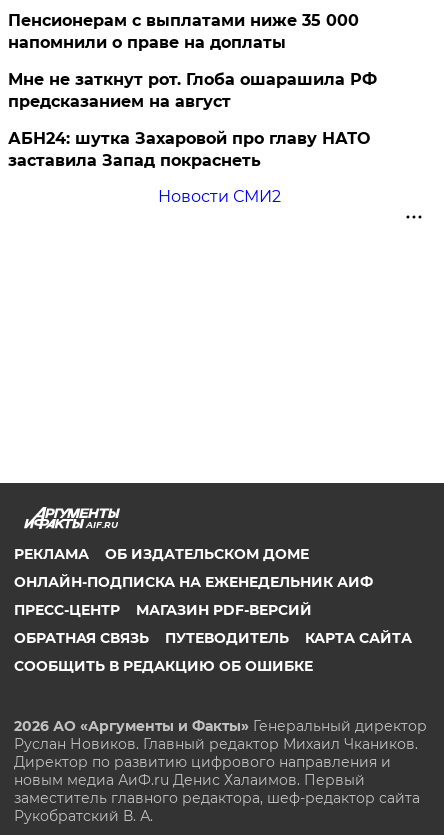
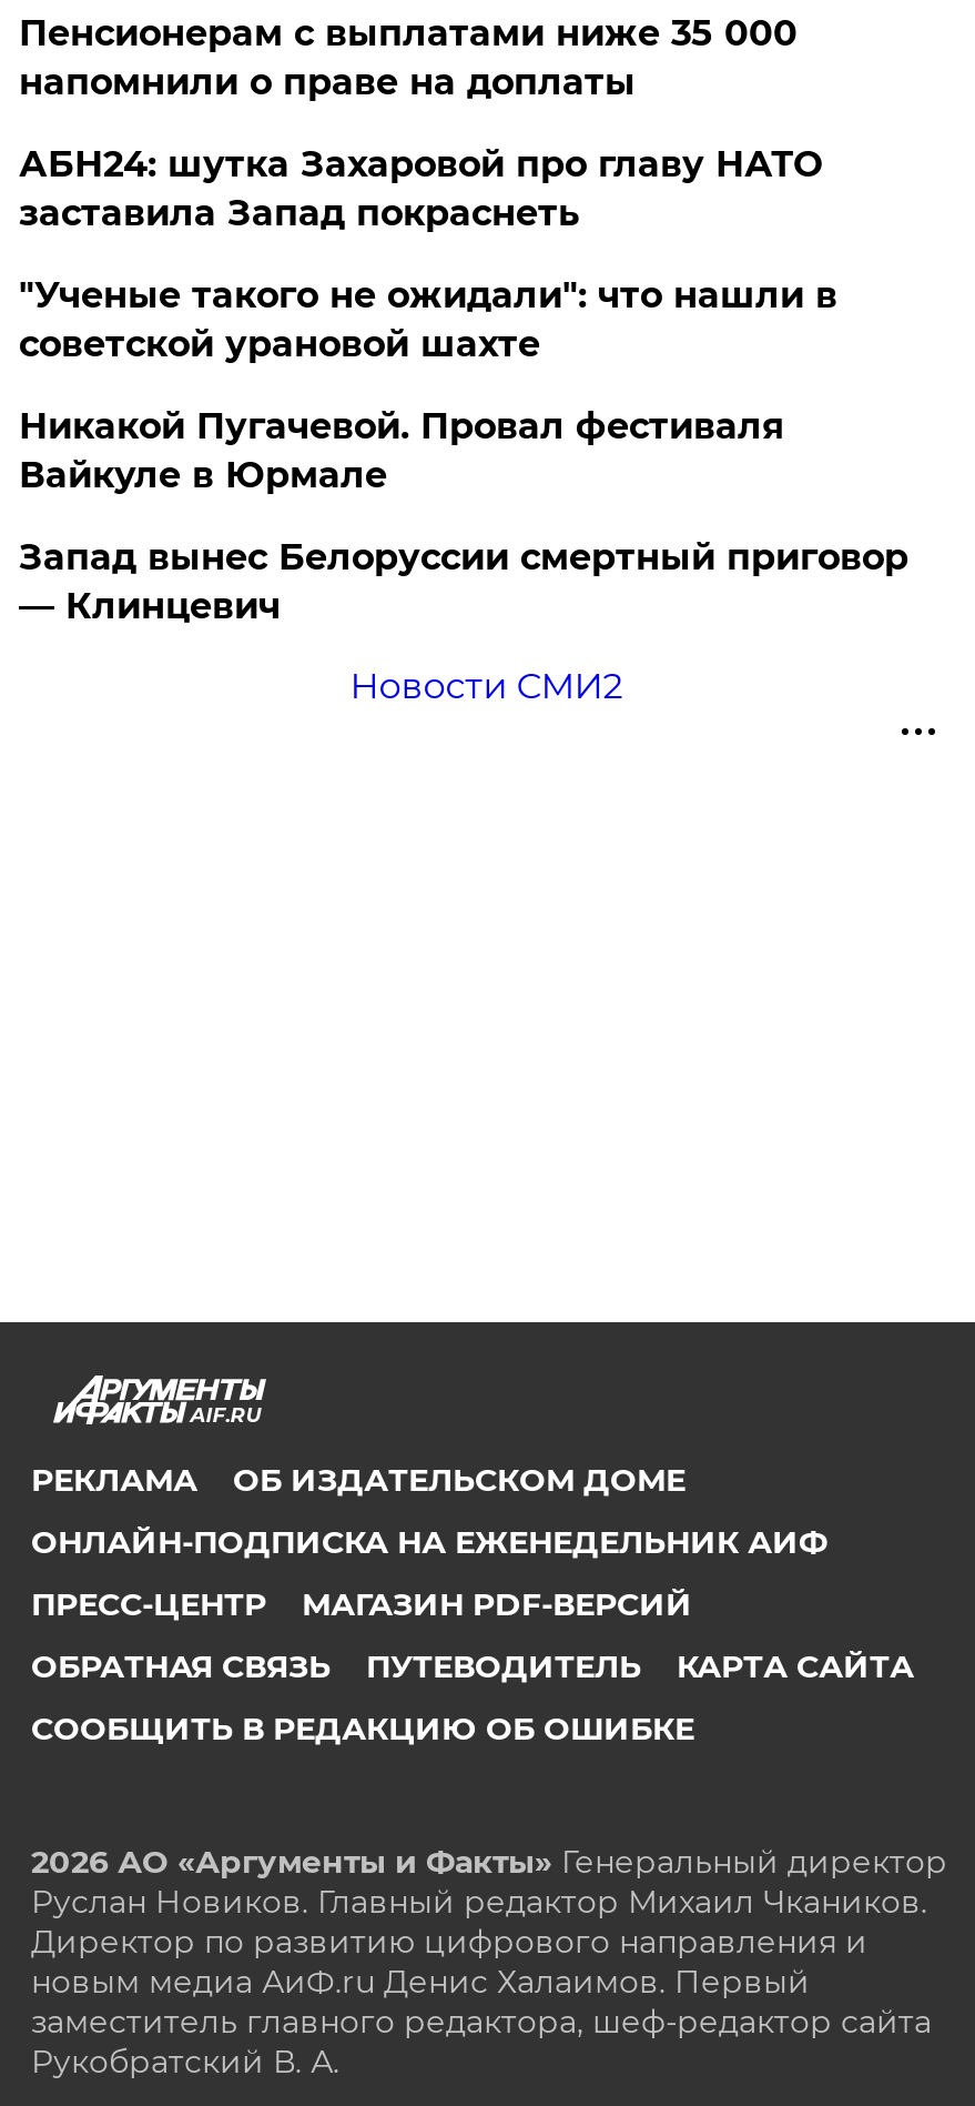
- Мне не заткнут рот. Глоба ошарашила РФ
- предсказанием на август

moved up: АБН24: шутка Захаровой про главу НАТО | заставила Запад покраснеть

+ "Ученые такого не ожидали": что нашли в
+ советской урановой шахте
+ Никакой Пугачевой. Провал фестиваля
+ Вайкуле в Юрмале
+ Запад вынес Белоруссии смертный приговор
+ — Клинцевич
